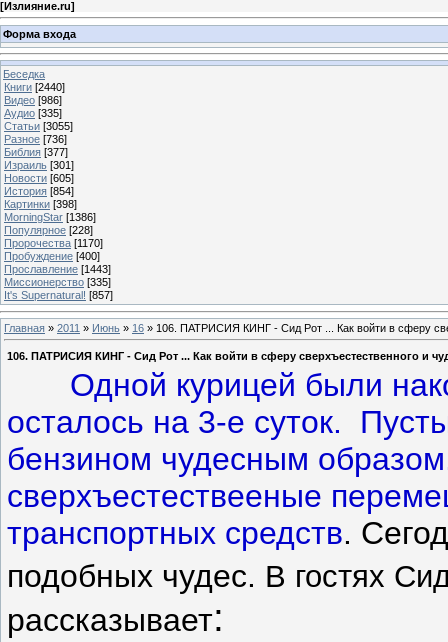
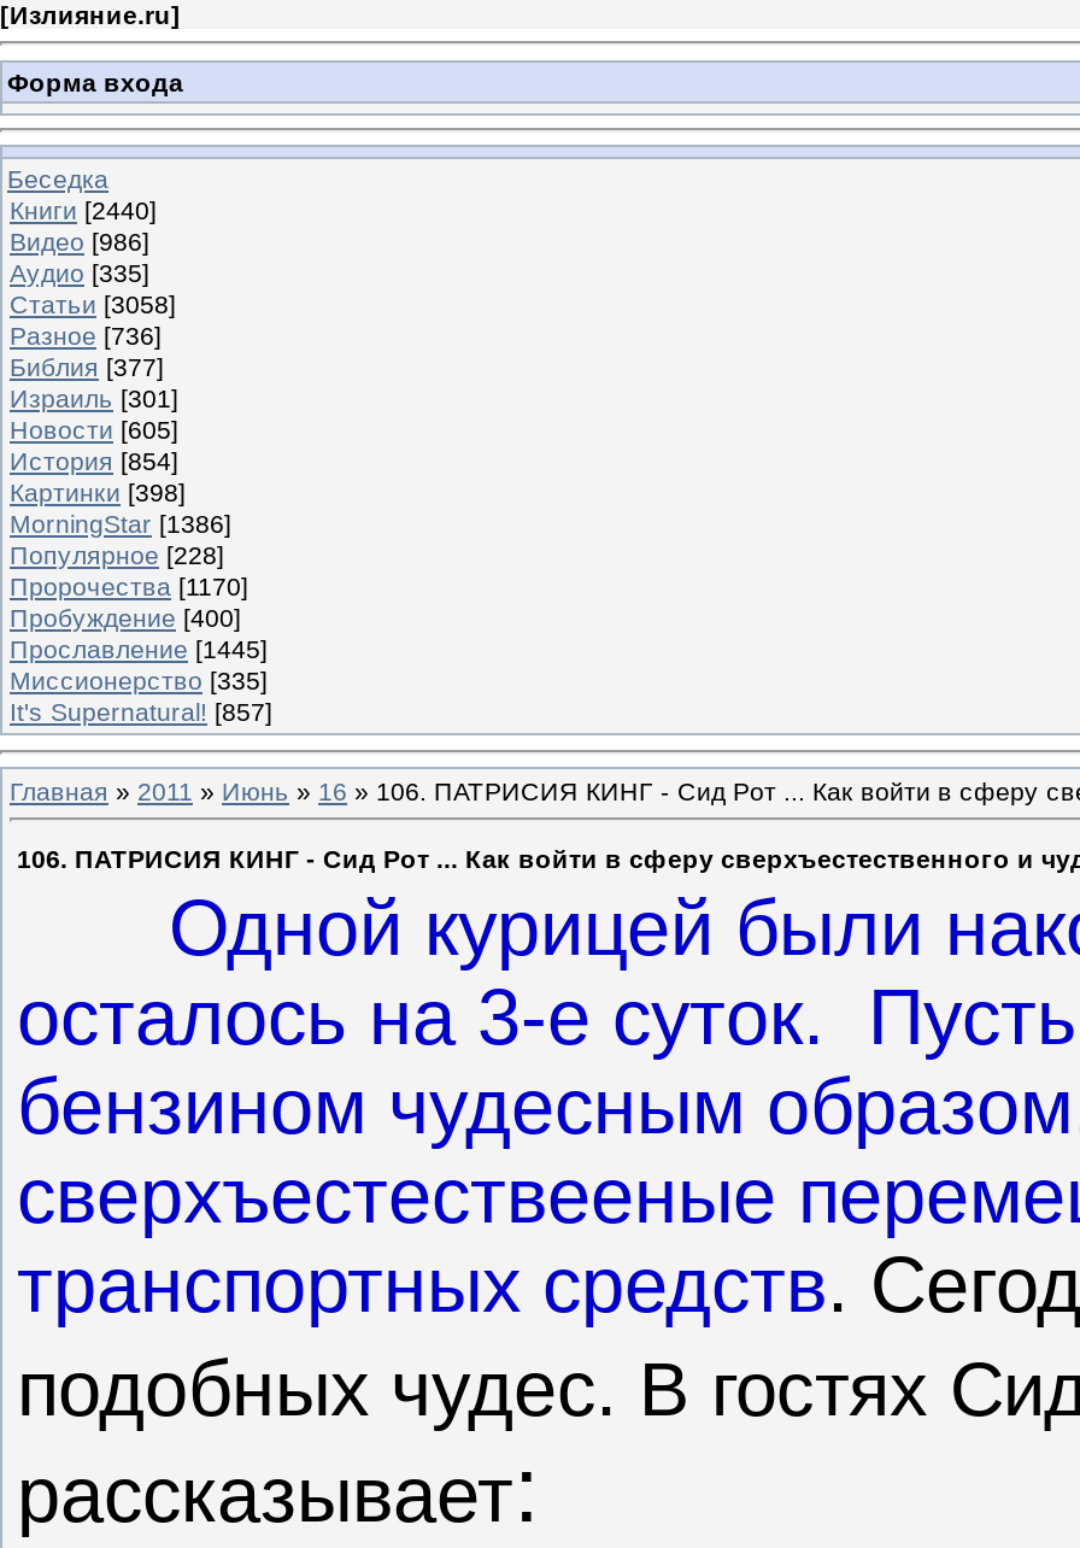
- Статьи [3055]
+ Статьи [3058]

- Прославление [1443]
+ Прославление [1445]
